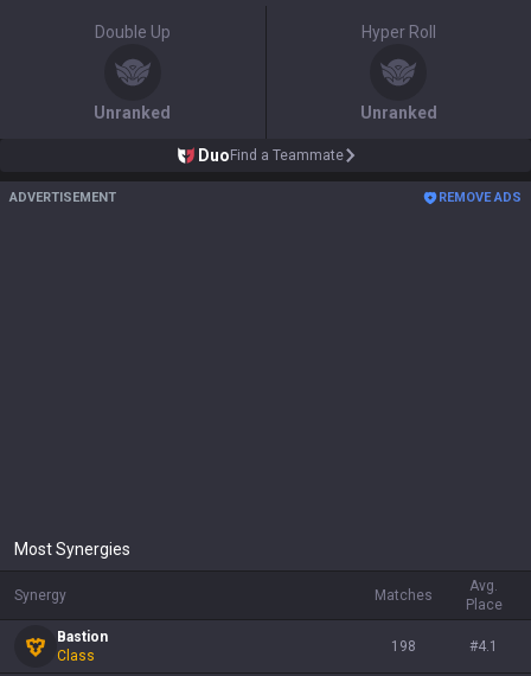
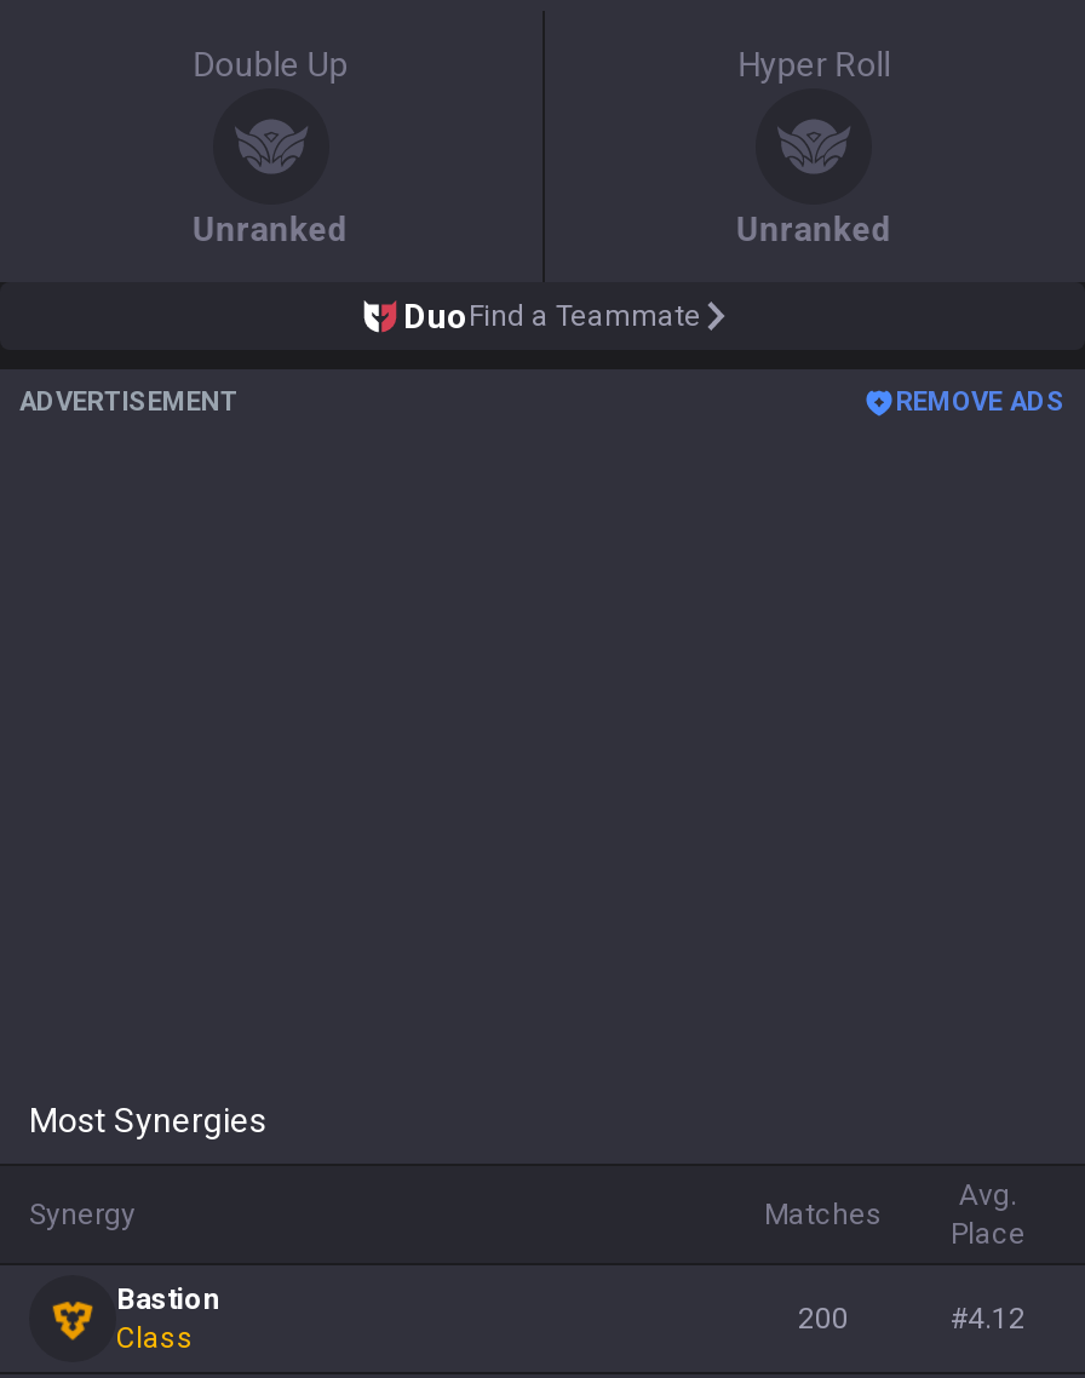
- 198
+ 200

- #4.1
+ #4.12
